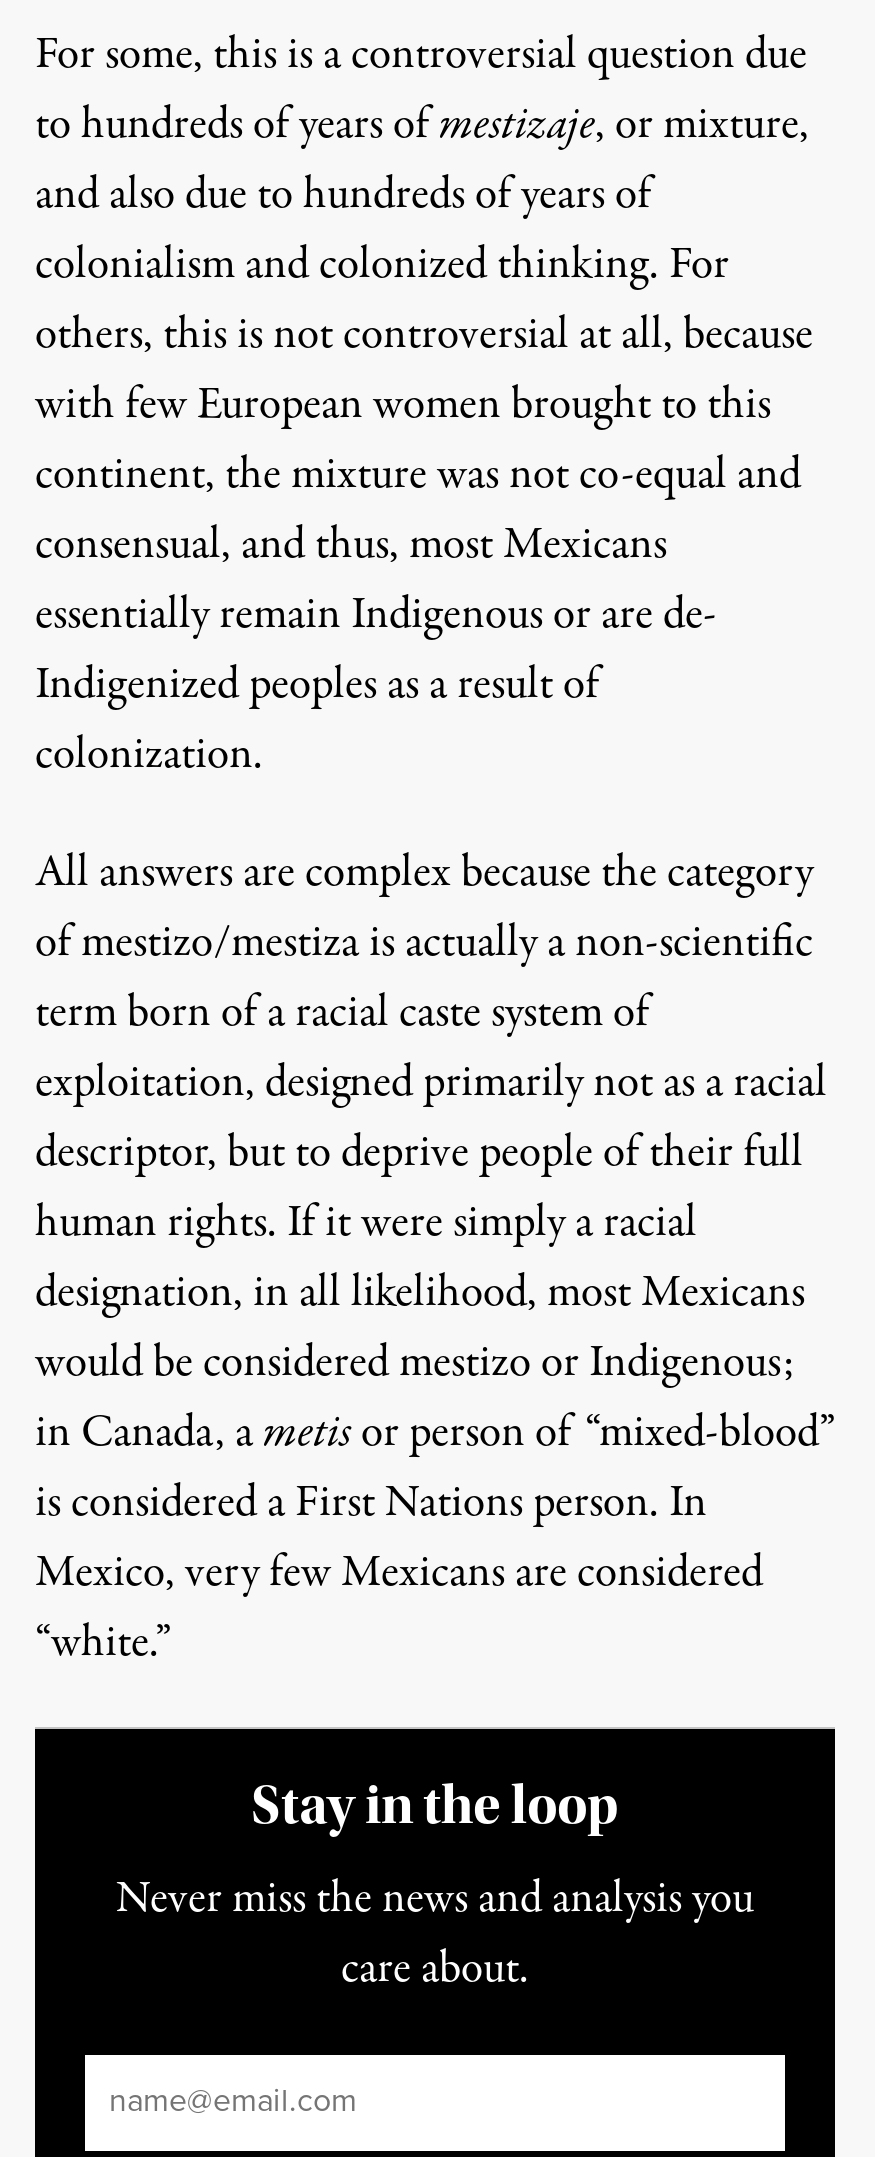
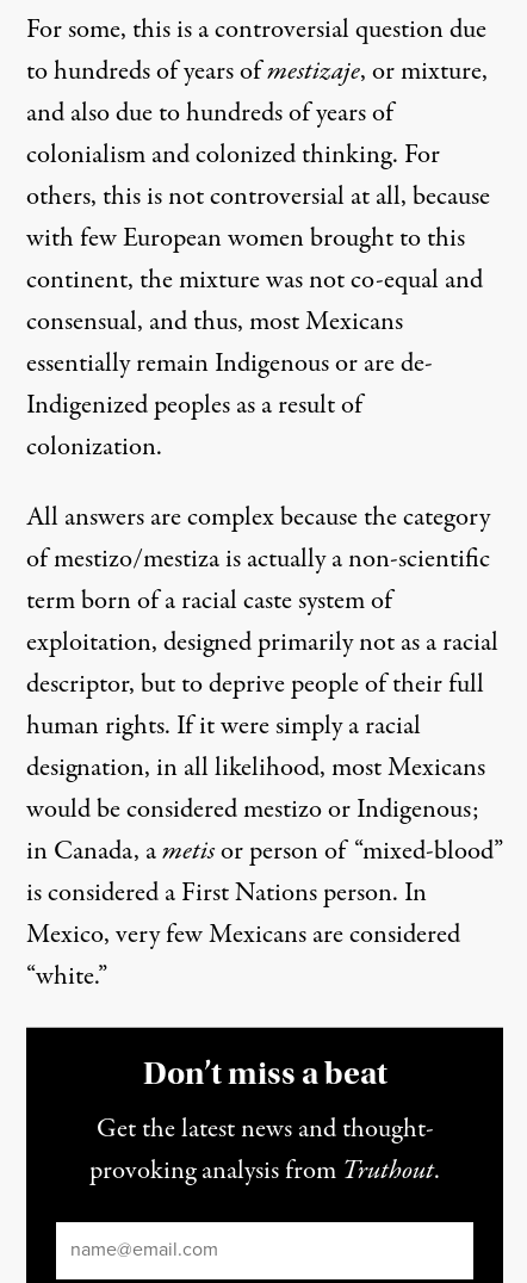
- Stay in the loop
+ Don’t miss a beat

- Never miss the news and analysis you
- care about.
+ Get the latest news and thought-
+ provoking analysis from Truthout.
